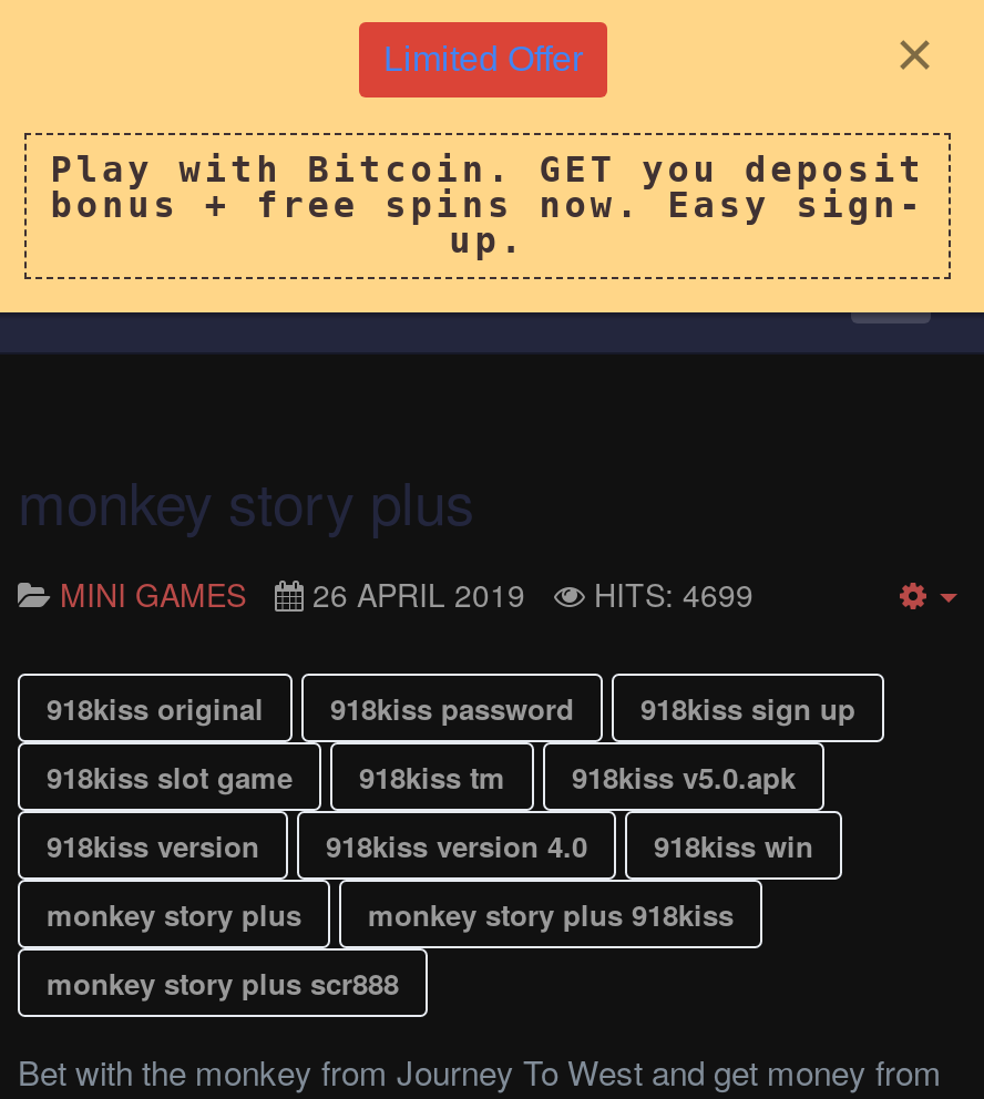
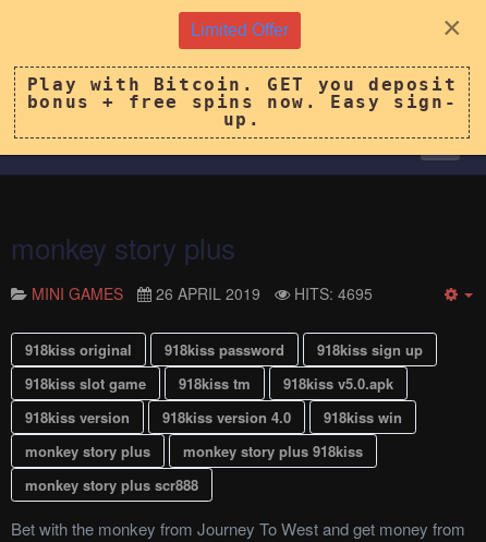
- MINI GAMES 26 APRIL 2019 HITS: 4699
+ MINI GAMES 26 APRIL 2019 HITS: 4695
